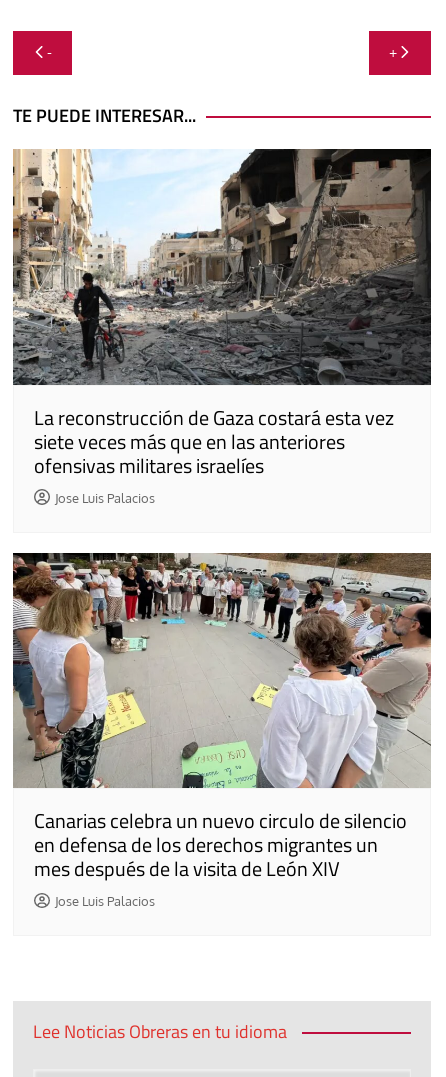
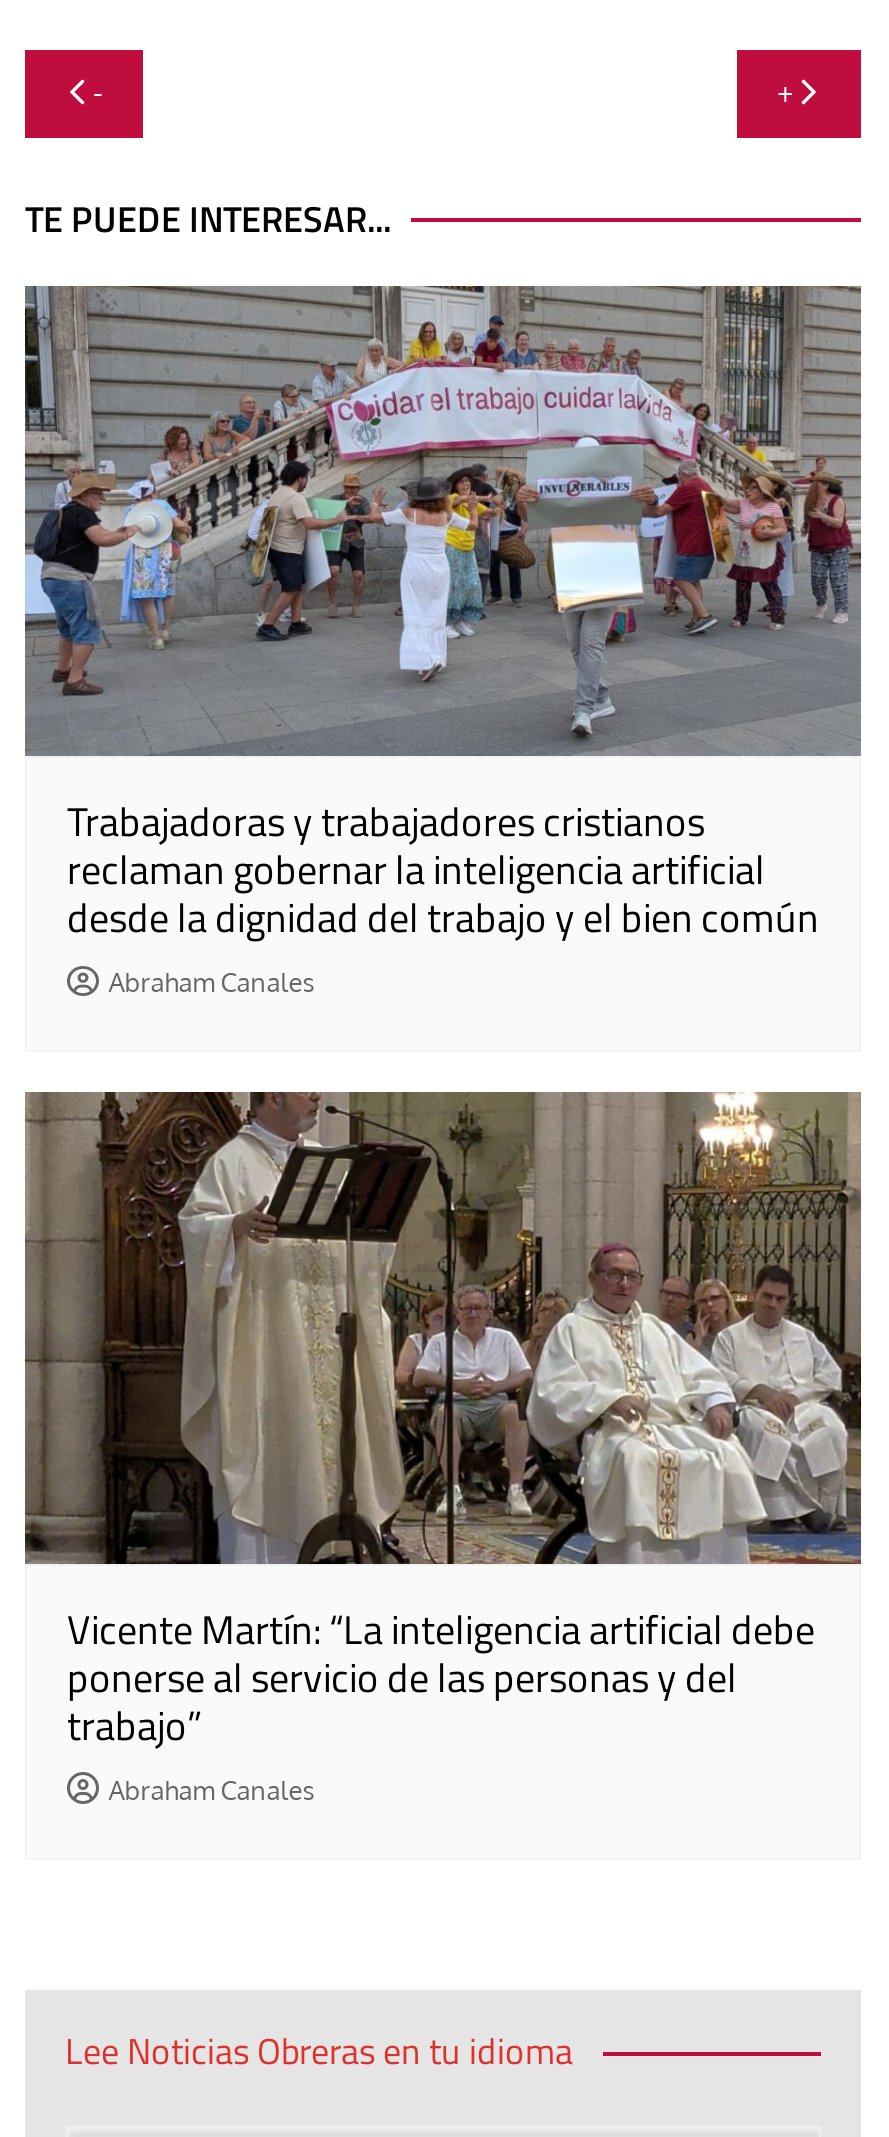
- [image]
- La reconstrucción de Gaza costará esta vez
- siete veces más que en las anteriores
- ofensivas militares israelíes
- Jose Luis Palacios
+ [image]
+ Trabajadoras y trabajadores cristianos
+ reclaman gobernar la inteligencia artificial
+ desde la dignidad del trabajo y el bien común
+ Abraham Canales

- [image]
- Canarias celebra un nuevo circulo de silencio
- en defensa de los derechos migrantes un
- mes después de la visita de León XIV
- Jose Luis Palacios
+ [image]
+ Vicente Martín: “La inteligencia artificial debe
+ ponerse al servicio de las personas y del
+ trabajo”
+ Abraham Canales
